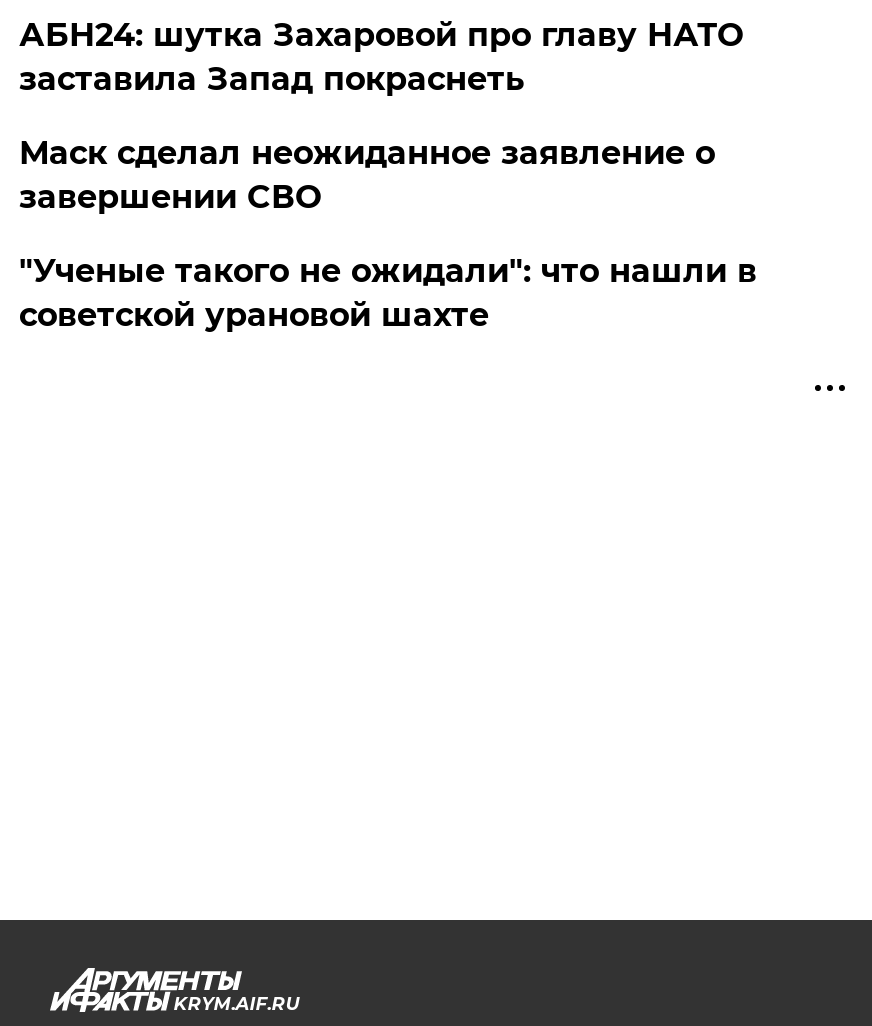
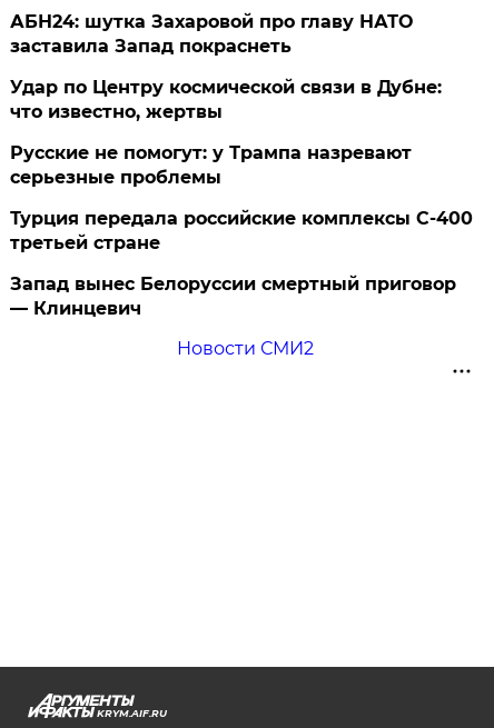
- Маск сделал неожиданное заявление о
- завершении СВО
- "Ученые такого не ожидали": что нашли в
- советской урановой шахте
+ Удар по Центру космической связи в Дубне:
+ что известно, жертвы
+ Русские не помогут: у Трампа назревают
+ серьезные проблемы
+ Турция передала российские комплексы С-400
+ третьей стране
+ Запад вынес Белоруссии смертный приговор
+ — Клинцевич
+ Новости СМИ2
